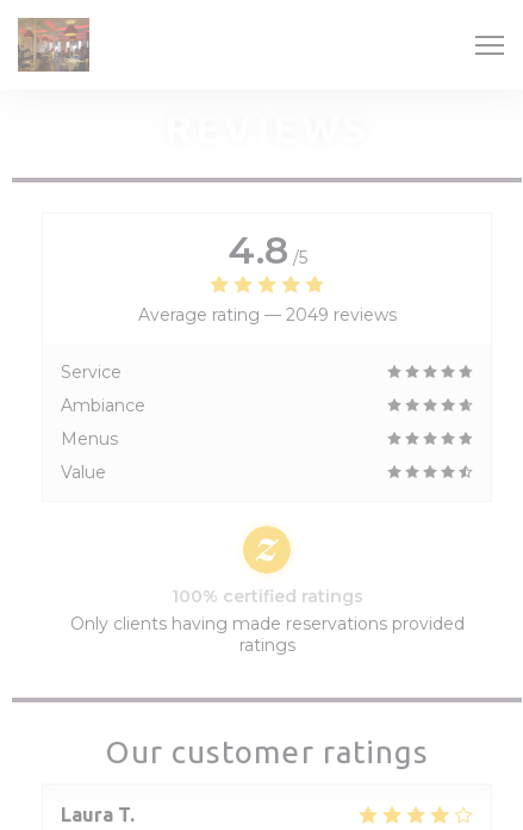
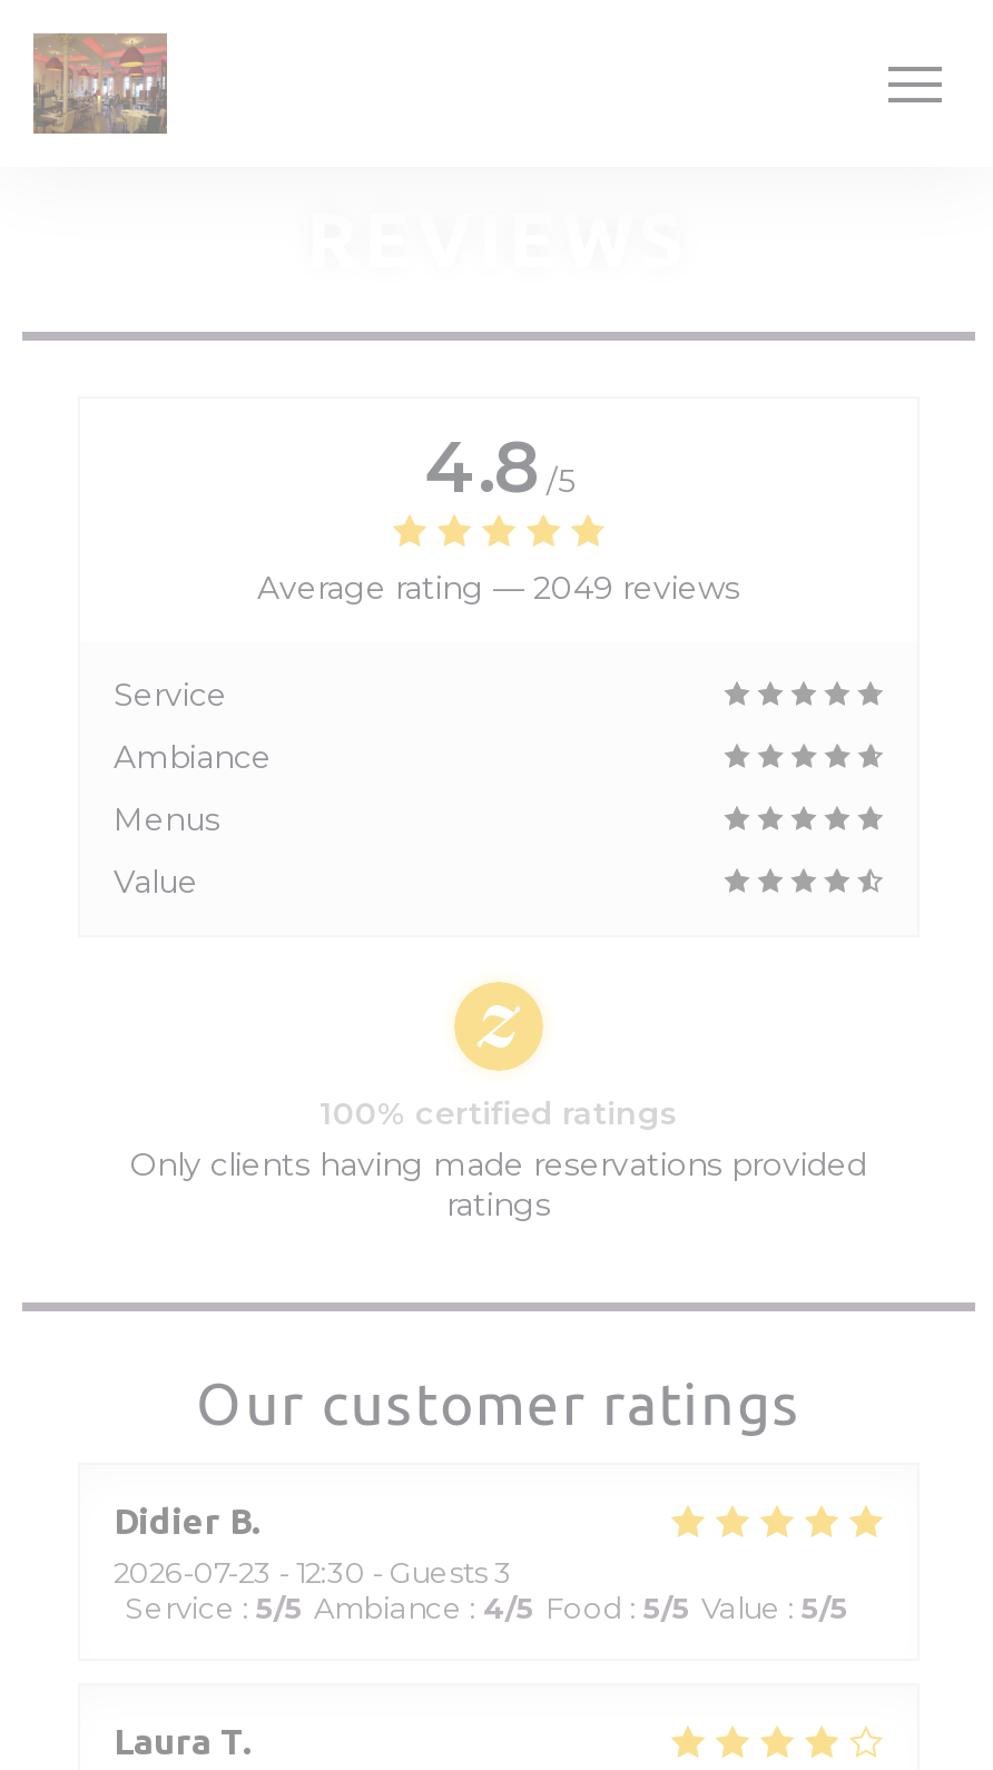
+ Didier B
+ 2026-07-23 - 12:30 - Guests 3
+ Service: 5/5 Ambiance: 4/5 Food: 5/5 Value: 5/5
